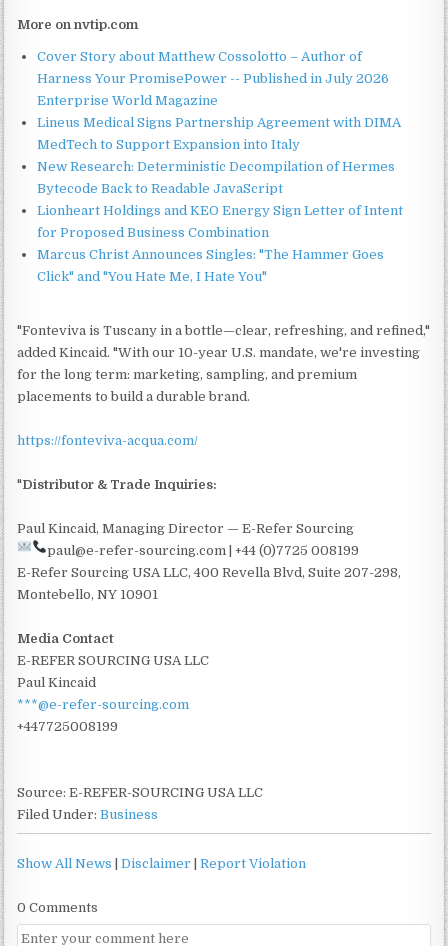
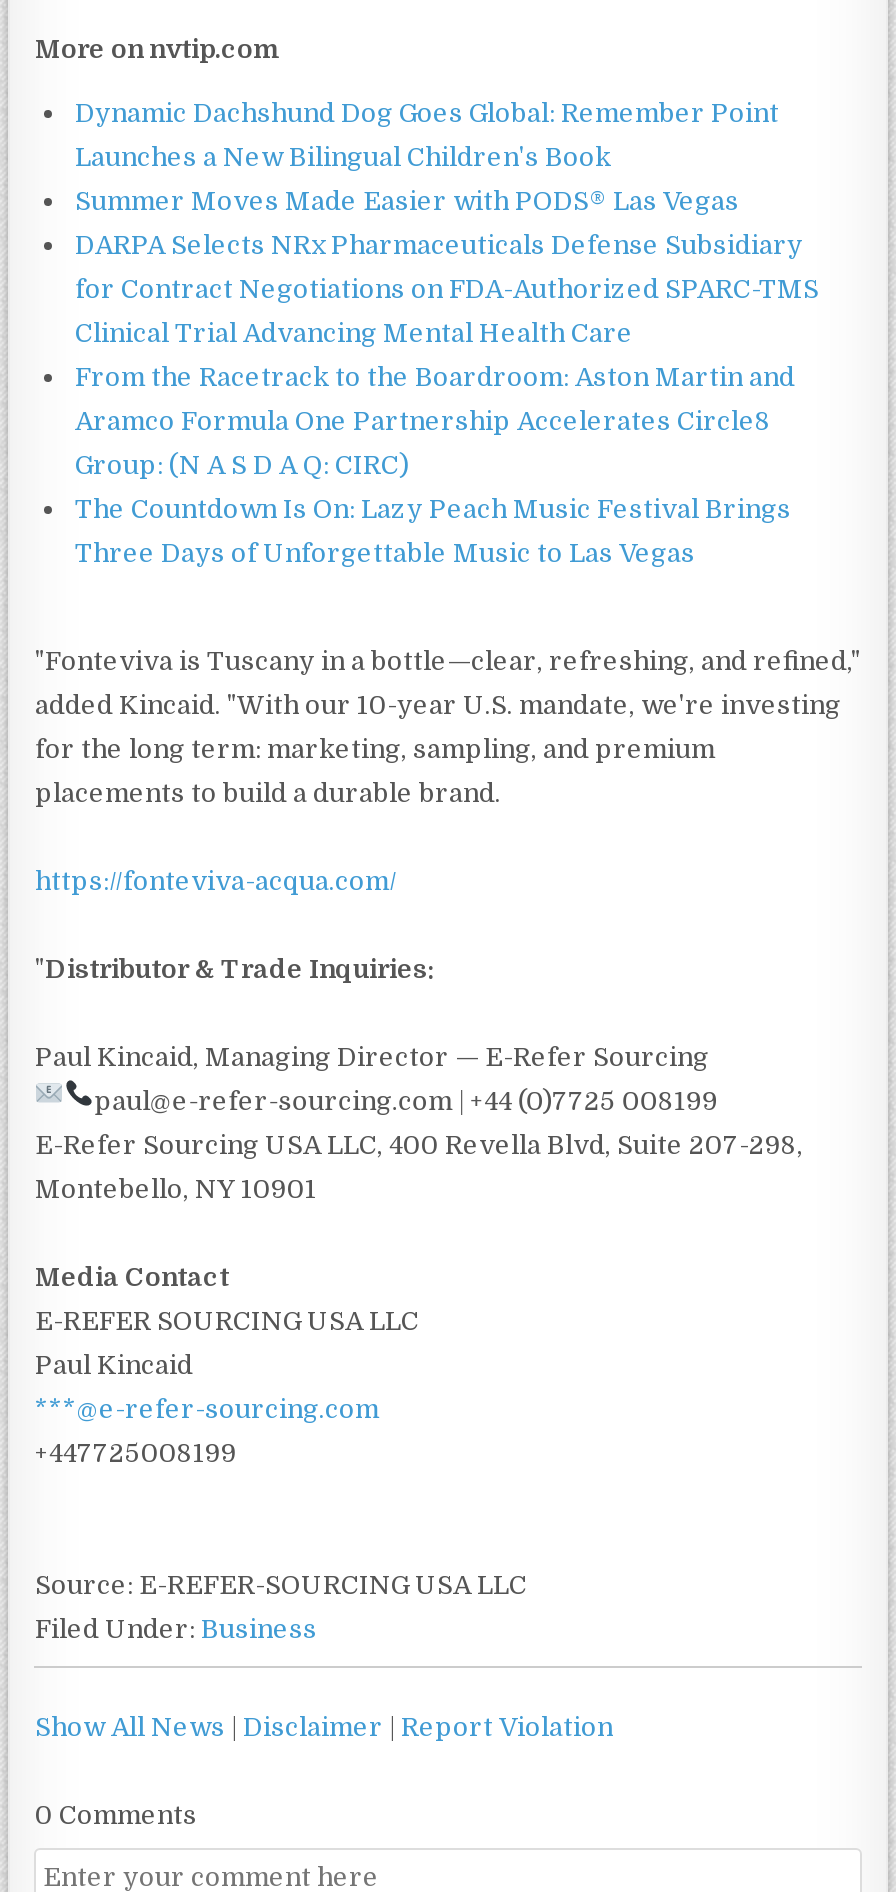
- Cover Story about Matthew Cossolotto – Author of
+ Dynamic Dachshund Dog Goes Global: Remember Point

- Harness Your PromisePower -- Published in July 2026
+ Launches a New Bilingual Children's Book

- Enterprise World Magazine
+ Summer Moves Made Easier with PODS® Las Vegas

- Lineus Medical Signs Partnership Agreement with DIMA
+ DARPA Selects NRx Pharmaceuticals Defense Subsidiary

- MedTech to Support Expansion into Italy
+ for Contract Negotiations on FDA-Authorized SPARC-TMS

- New Research: Deterministic Decompilation of Hermes
+ Clinical Trial Advancing Mental Health Care

- Bytecode Back to Readable JavaScript
+ From the Racetrack to the Boardroom: Aston Martin and

- Lionheart Holdings and KEO Energy Sign Letter of Intent
+ Aramco Formula One Partnership Accelerates Circle8

- for Proposed Business Combination
+ Group: (N A S D A Q: CIRC)

- Marcus Christ Announces Singles: "The Hammer Goes
+ The Countdown Is On: Lazy Peach Music Festival Brings

- Click" and "You Hate Me, I Hate You"
+ Three Days of Unforgettable Music to Las Vegas
